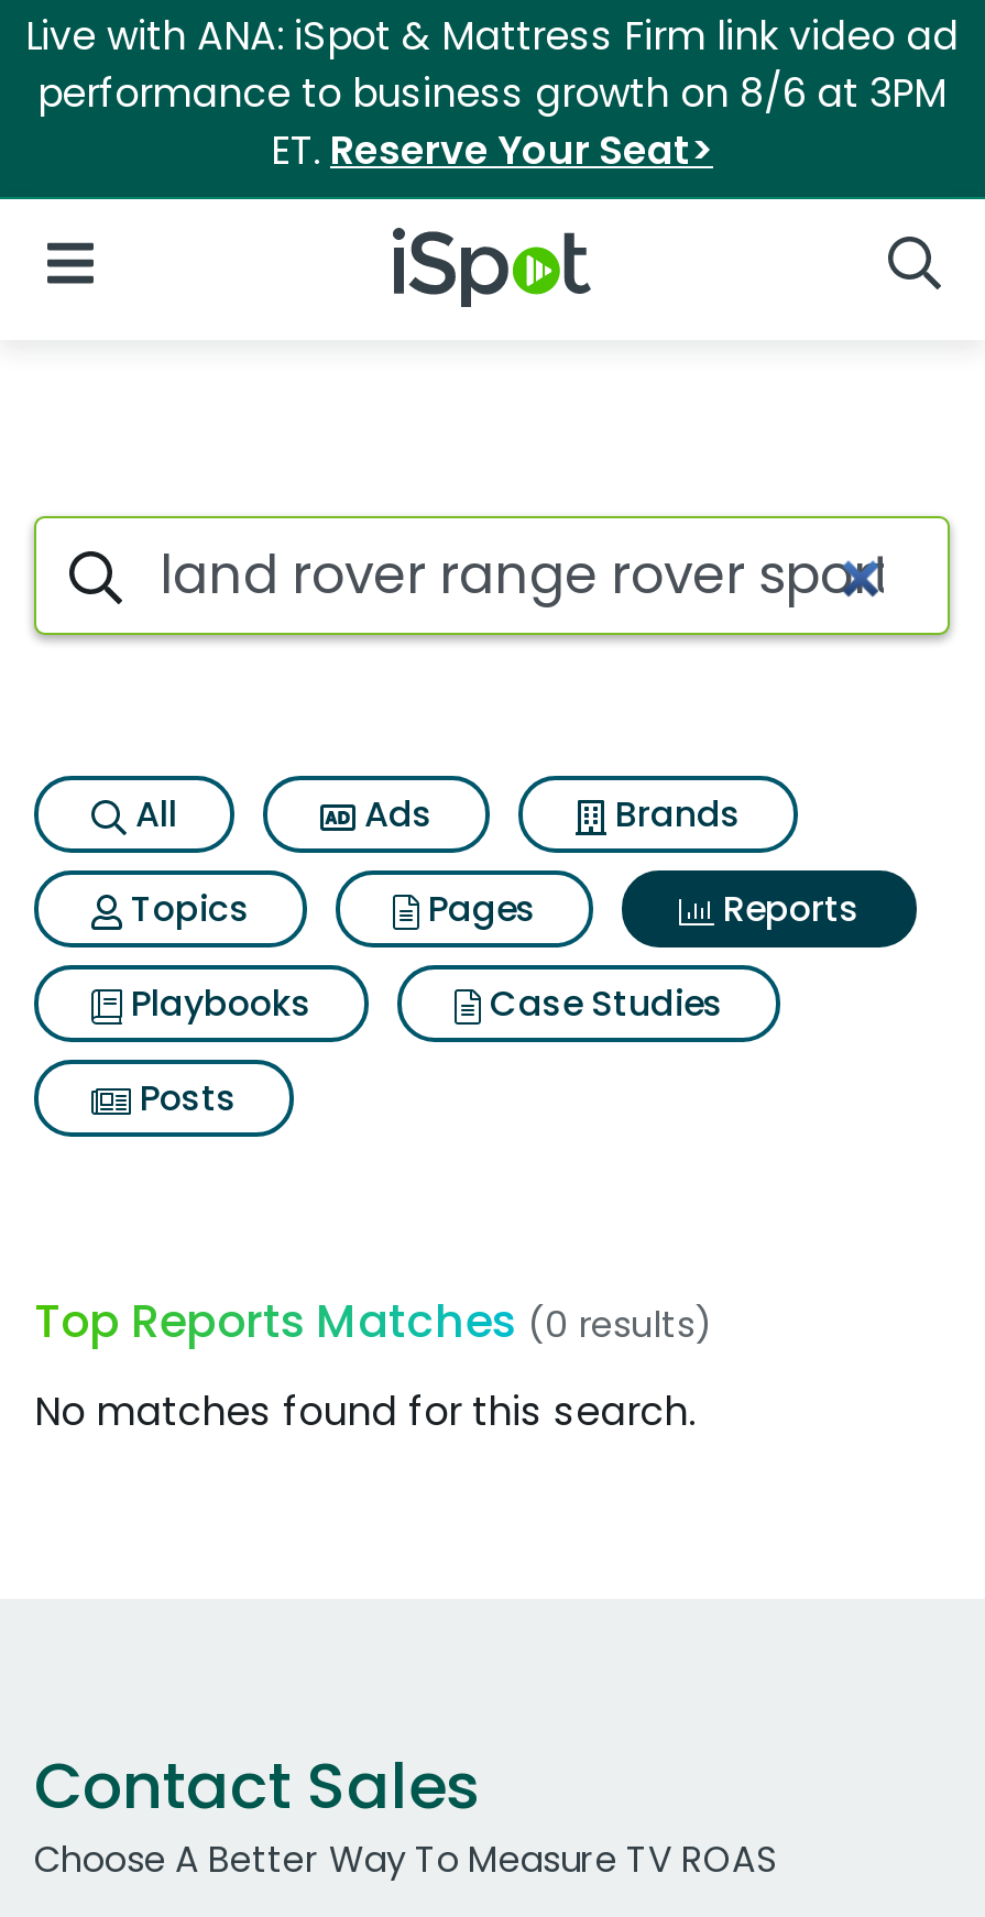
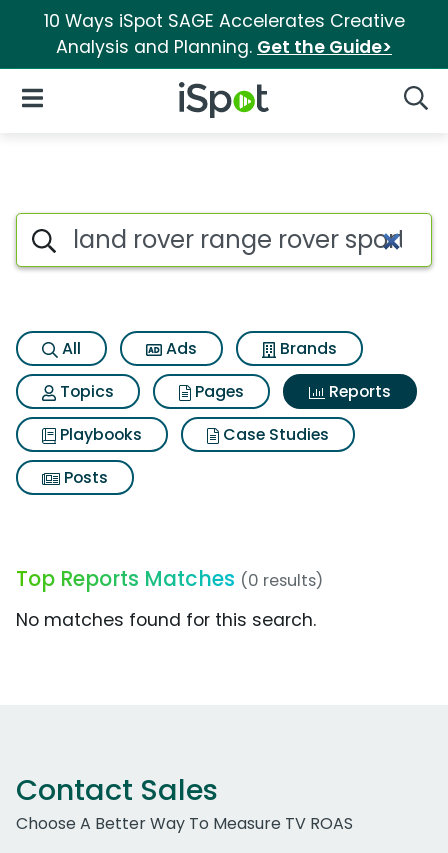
- Live with ANA: iSpot & Mattress Firm link video ad
- performance to business growth on 8/6 at 3PM
- ET. Reserve Your Seat>
+ 10 Ways iSpot SAGE Accelerates Creative
+ Analysis and Planning. Get the Guide>
